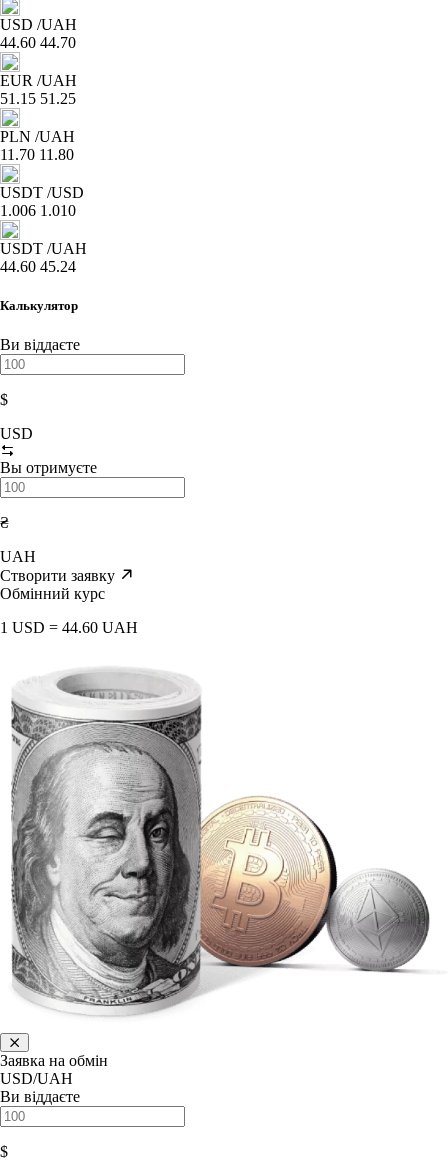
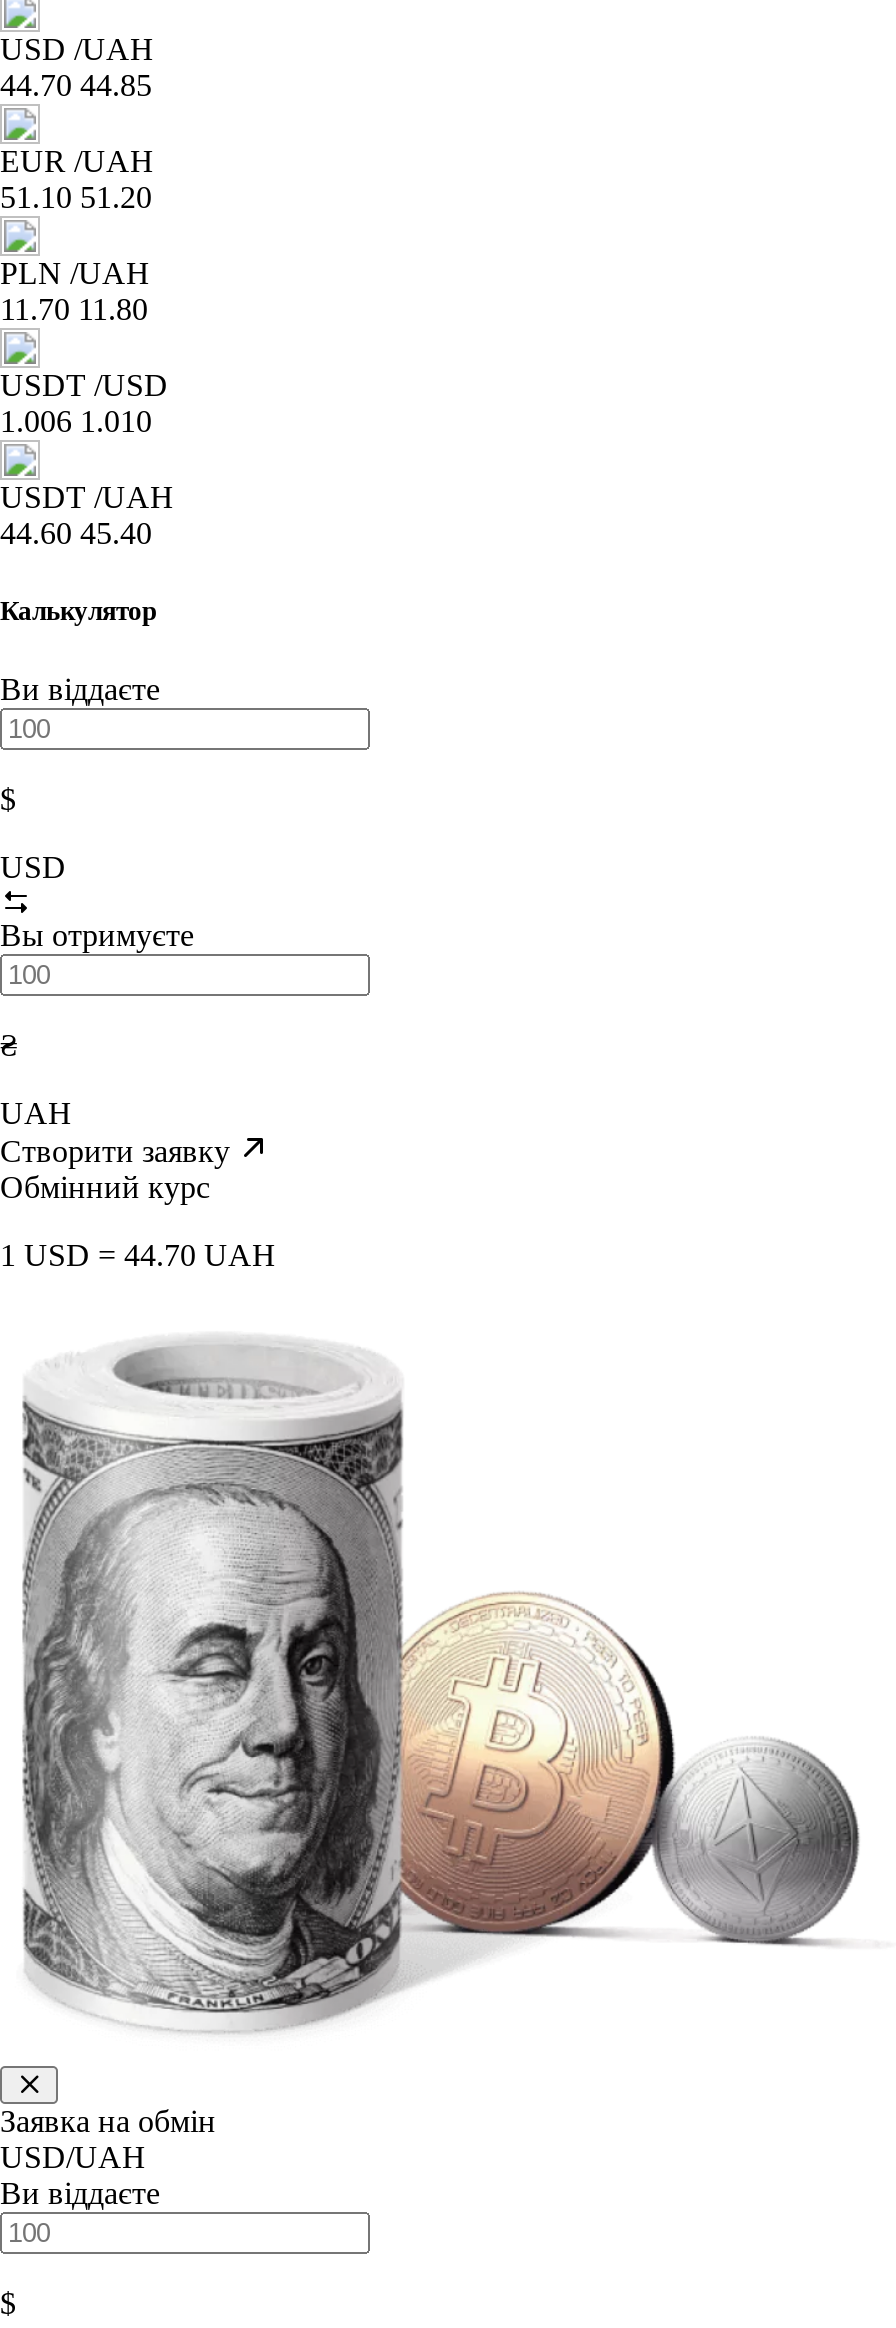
- 44.60 44.70
+ 44.70 44.85

- 51.15 51.25
+ 51.10 51.20

- 44.60 45.24
+ 44.60 45.40

- 1 USD = 44.60 UAH
+ 1 USD = 44.70 UAH
